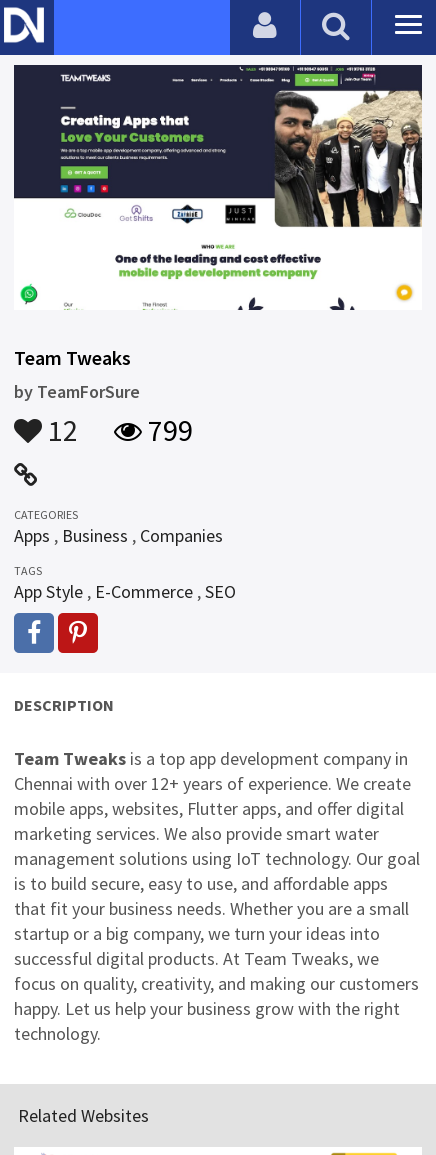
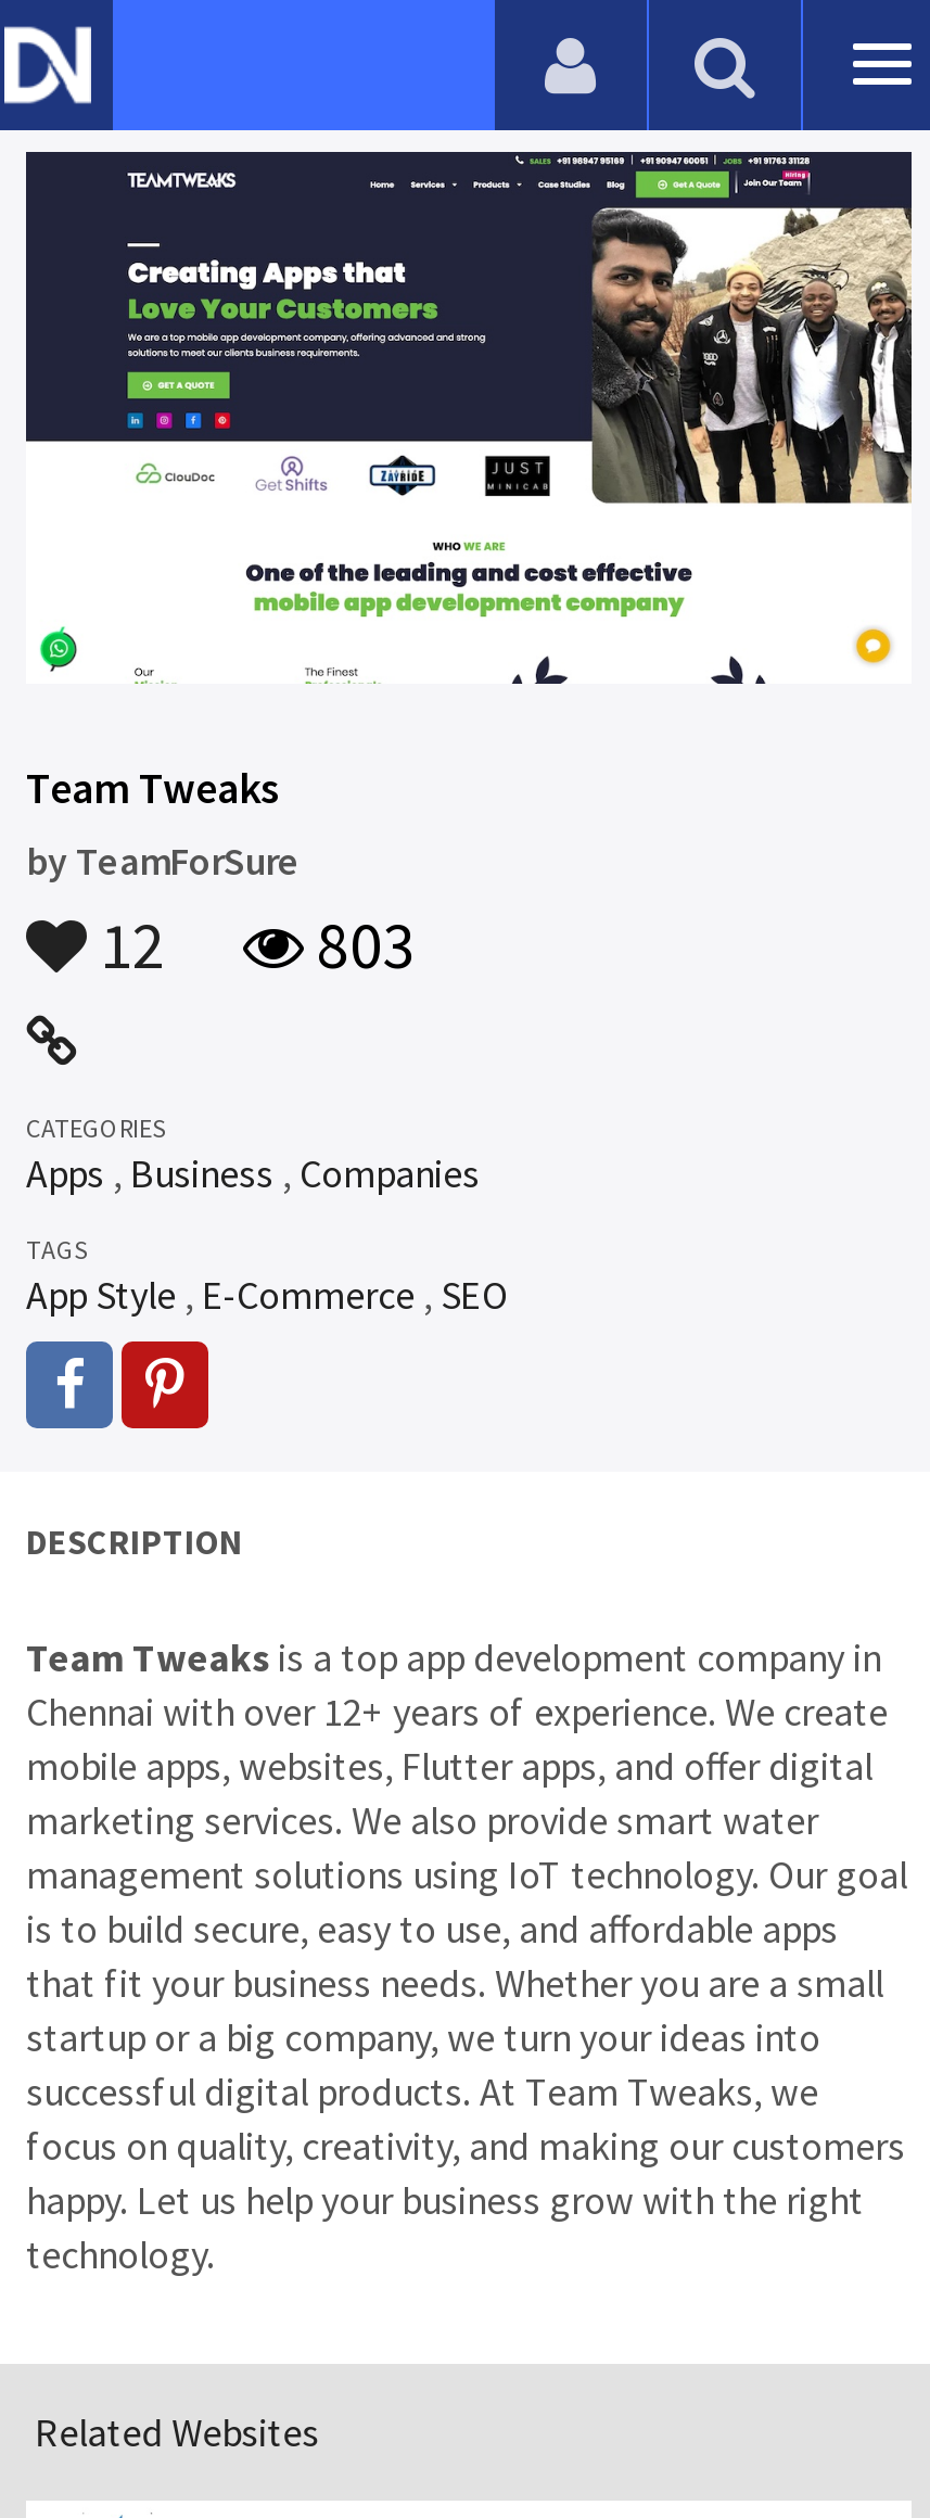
- 12 799
+ 12 803
